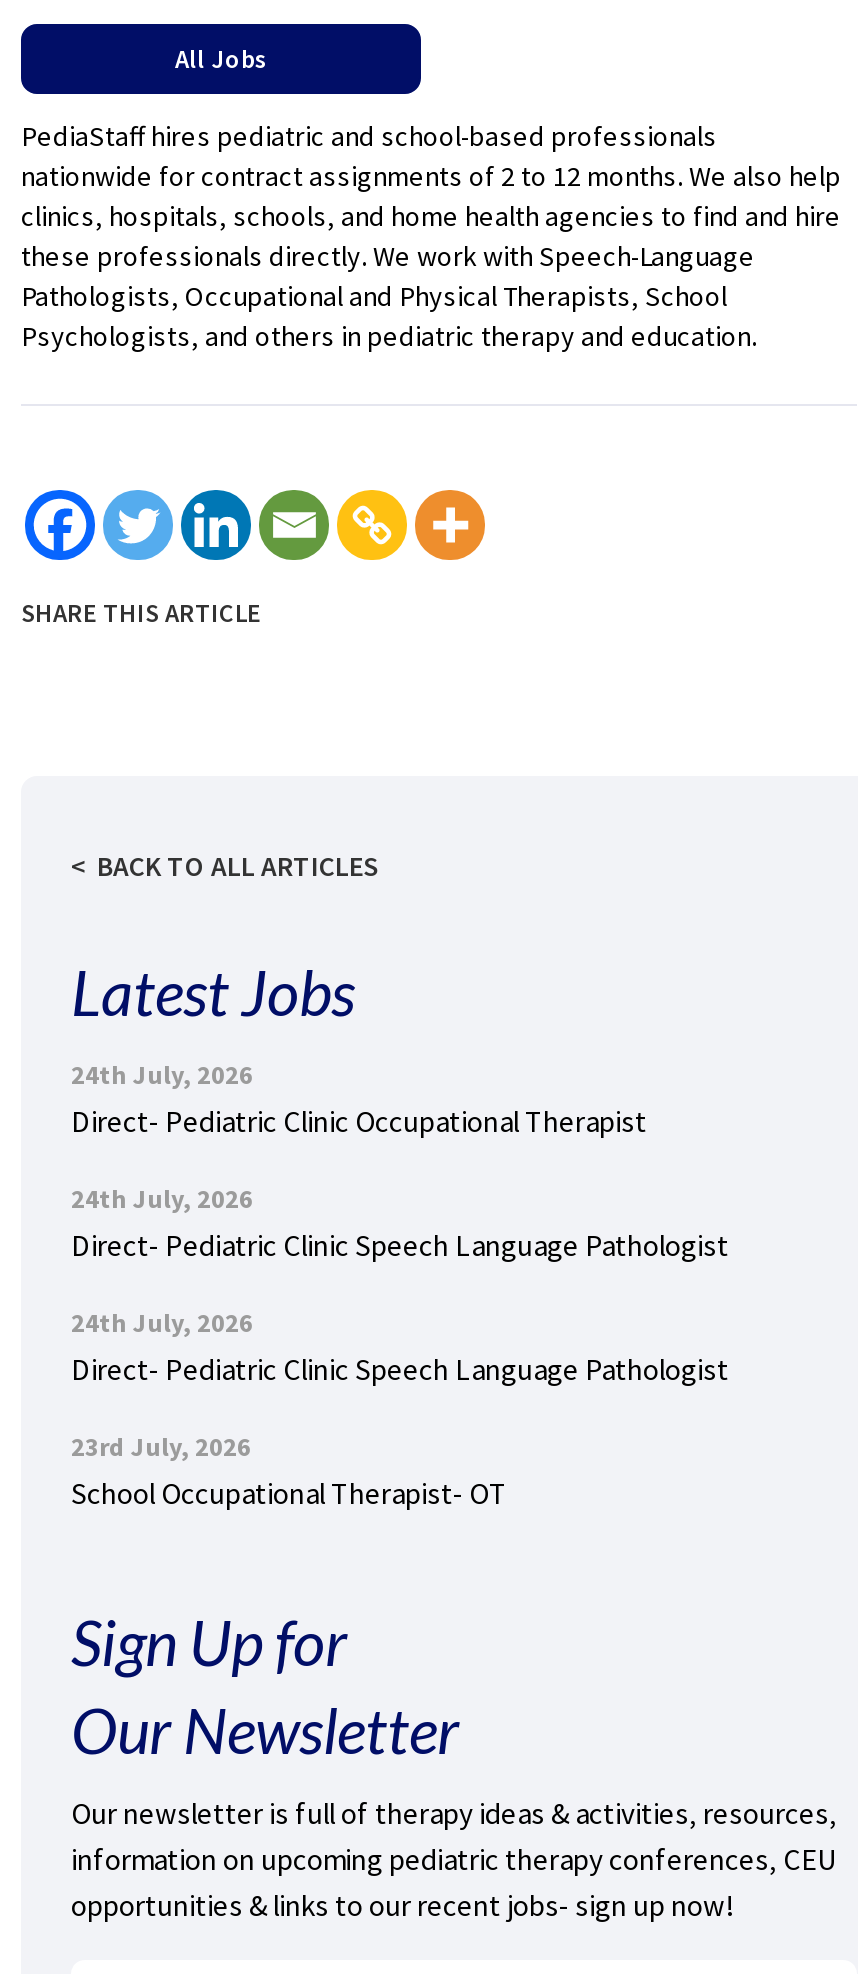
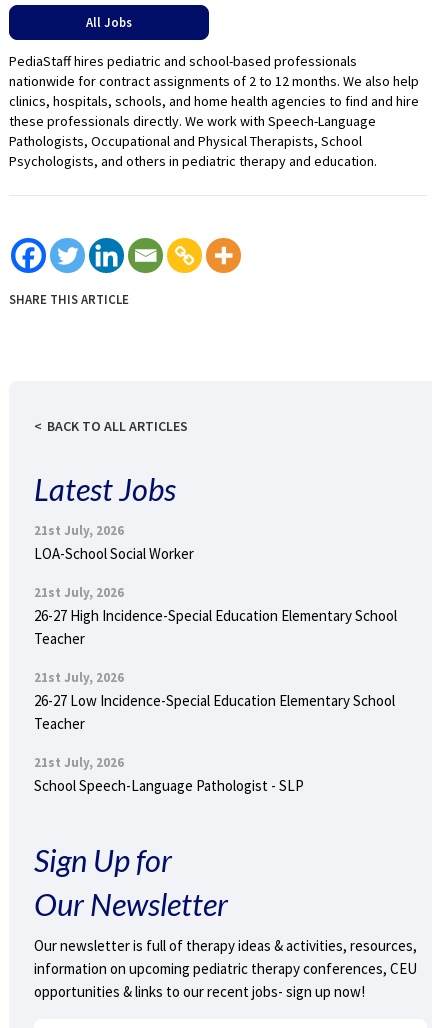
- 24th July, 2026
- Direct- Pediatric Clinic Occupational Therapist
+ 21st July, 2026
+ LOA-School Social Worker

- 24th July, 2026
- Direct- Pediatric Clinic Speech Language Pathologist
+ 21st July, 2026
+ 26-27 High Incidence-Special Education Elementary School
+ Teacher

- 24th July, 2026
- Direct- Pediatric Clinic Speech Language Pathologist
+ 21st July, 2026
+ 26-27 Low Incidence-Special Education Elementary School
+ Teacher

- 23rd July, 2026
- School Occupational Therapist- OT
+ 21st July, 2026
+ School Speech-Language Pathologist - SLP
